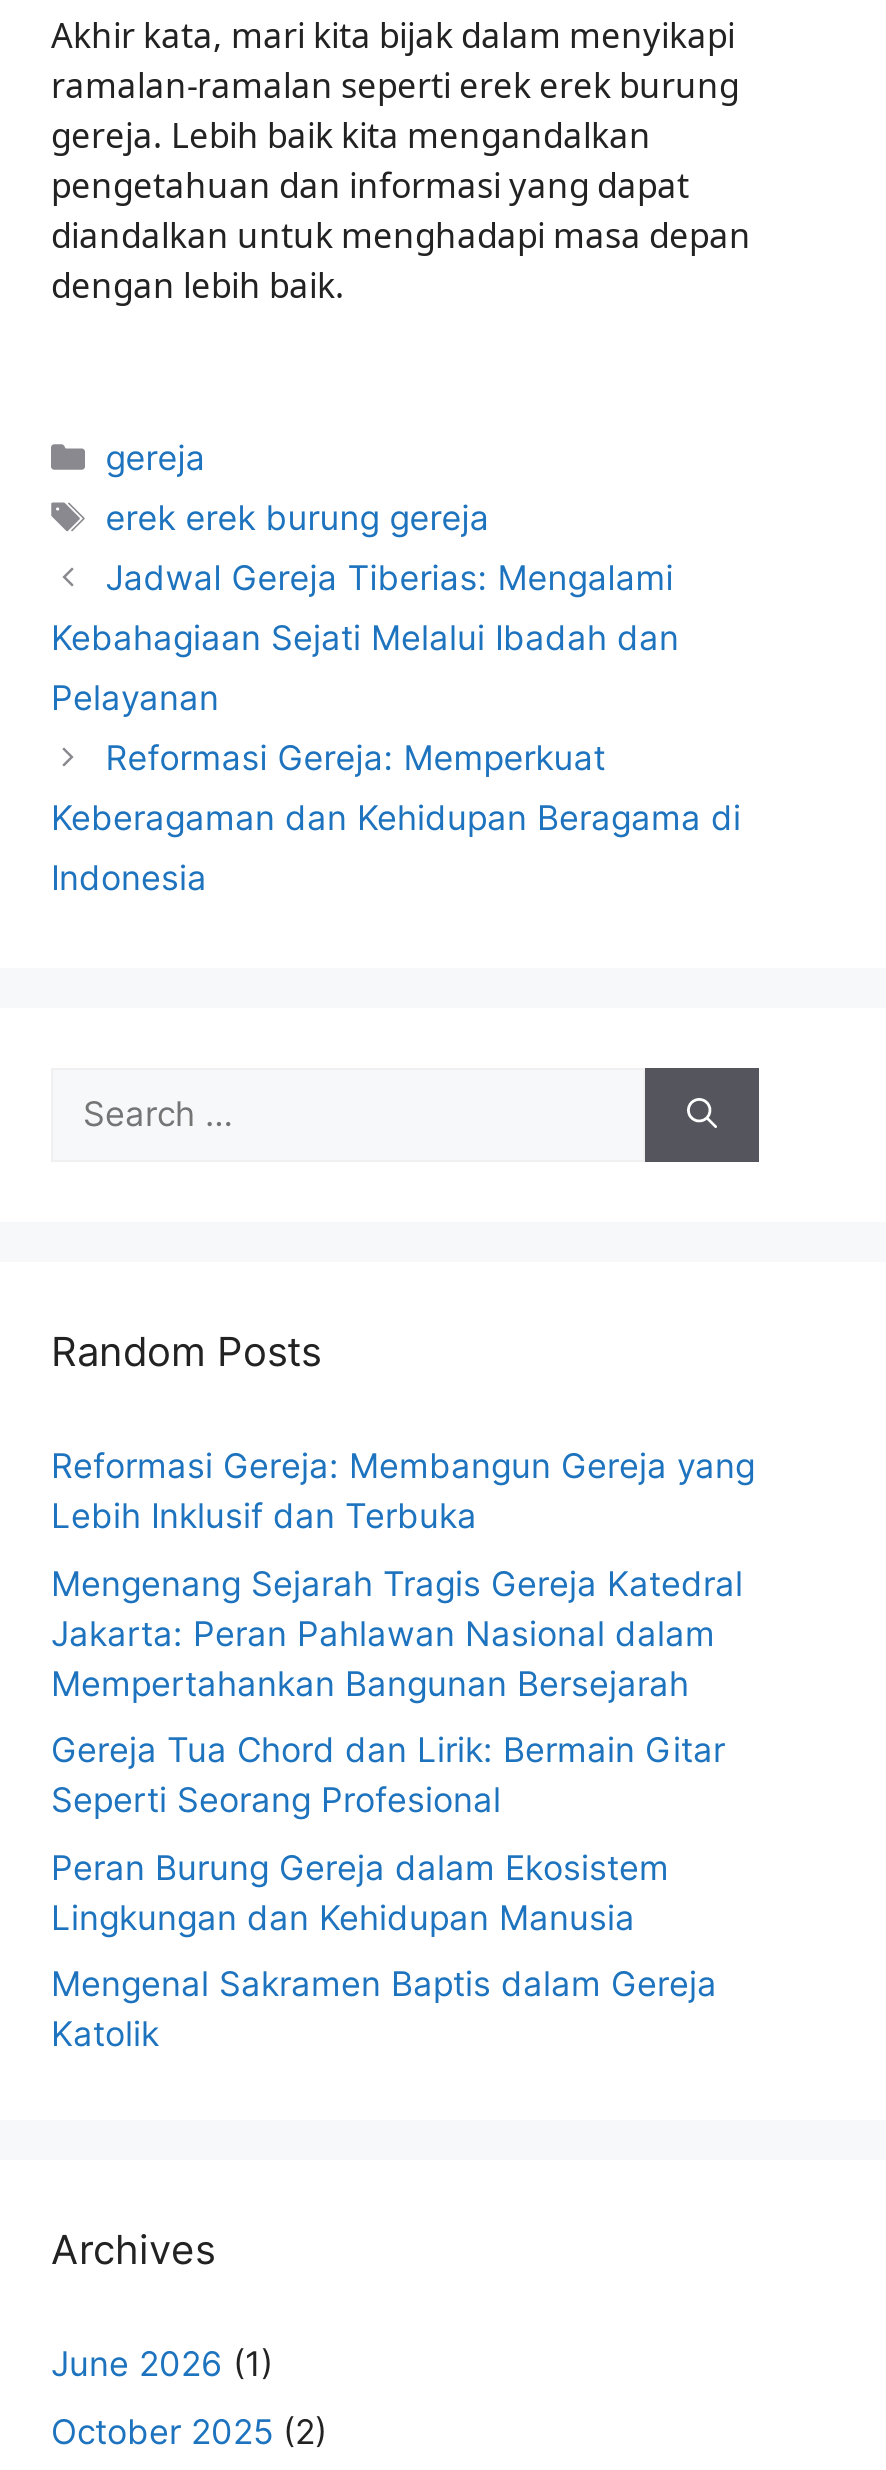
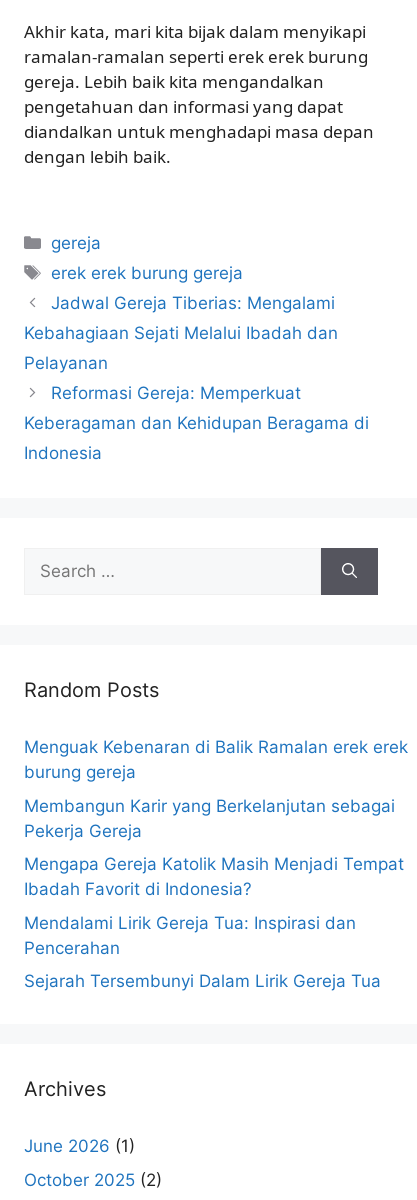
- Reformasi Gereja: Membangun Gereja yang
- Lebih Inklusif dan Terbuka
+ Menguak Kebenaran di Balik Ramalan erek erek
+ burung gereja

- Mengenang Sejarah Tragis Gereja Katedral
- Jakarta: Peran Pahlawan Nasional dalam
- Mempertahankan Bangunan Bersejarah
+ Membangun Karir yang Berkelanjutan sebagai
+ Pekerja Gereja

- Gereja Tua Chord dan Lirik: Bermain Gitar
- Seperti Seorang Profesional
+ Mengapa Gereja Katolik Masih Menjadi Tempat
+ Ibadah Favorit di Indonesia?

- Peran Burung Gereja dalam Ekosistem
- Lingkungan dan Kehidupan Manusia
+ Mendalami Lirik Gereja Tua: Inspirasi dan
+ Pencerahan

- Mengenal Sakramen Baptis dalam Gereja
- Katolik
+ Sejarah Tersembunyi Dalam Lirik Gereja Tua
